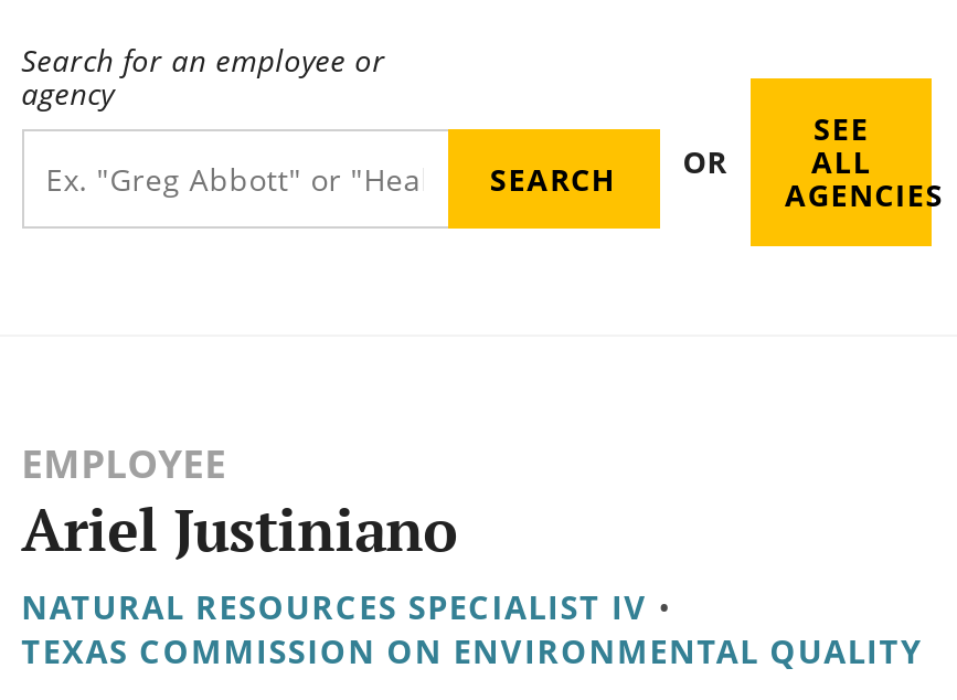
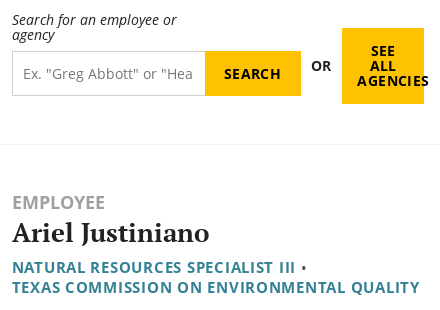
- NATURAL RESOURCES SPECIALIST IV •
+ NATURAL RESOURCES SPECIALIST III •
